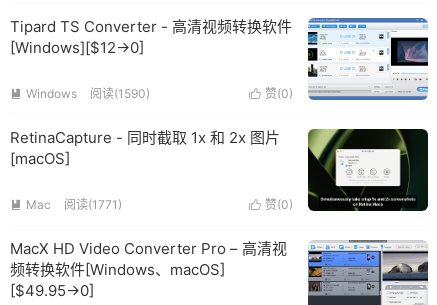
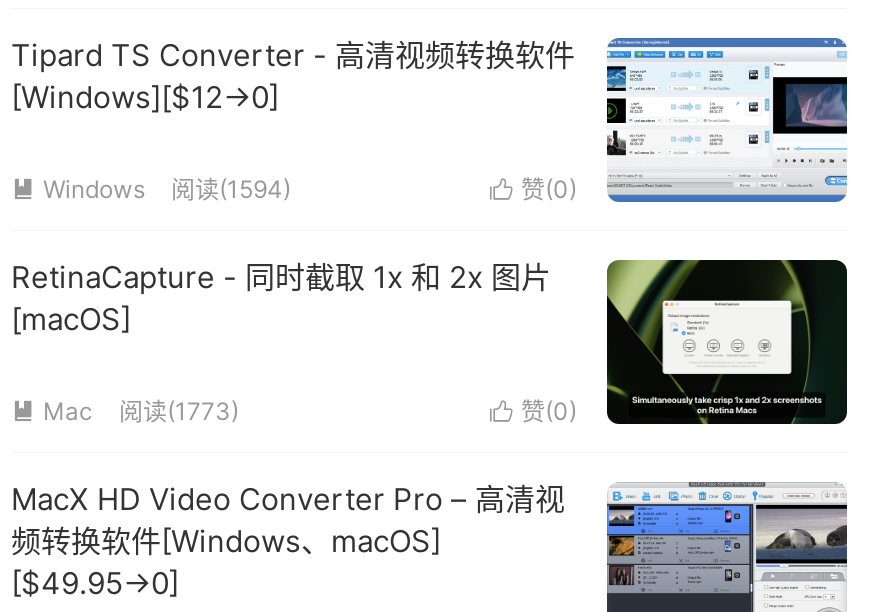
- 阅读(1590)
+ 阅读(1594)

- 阅读(1771)
+ 阅读(1773)
